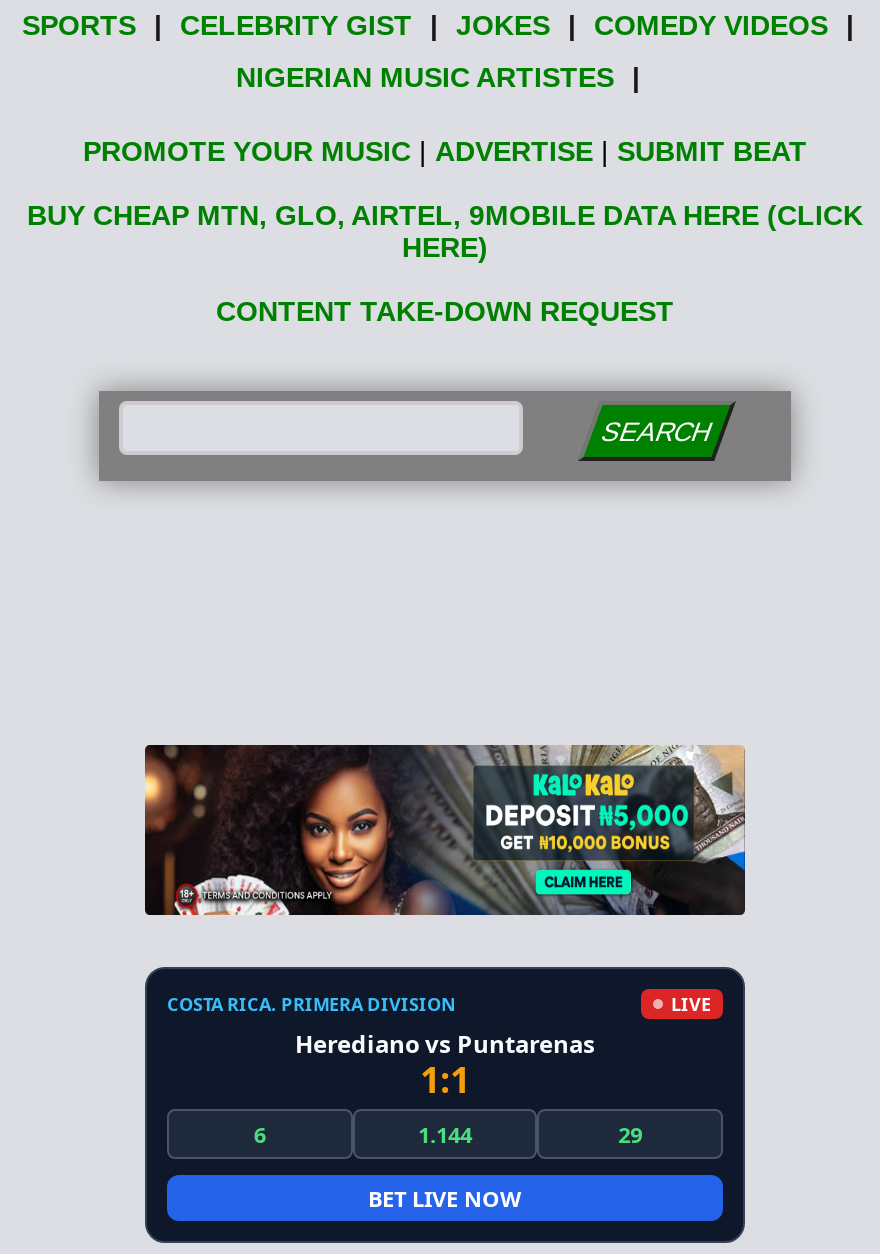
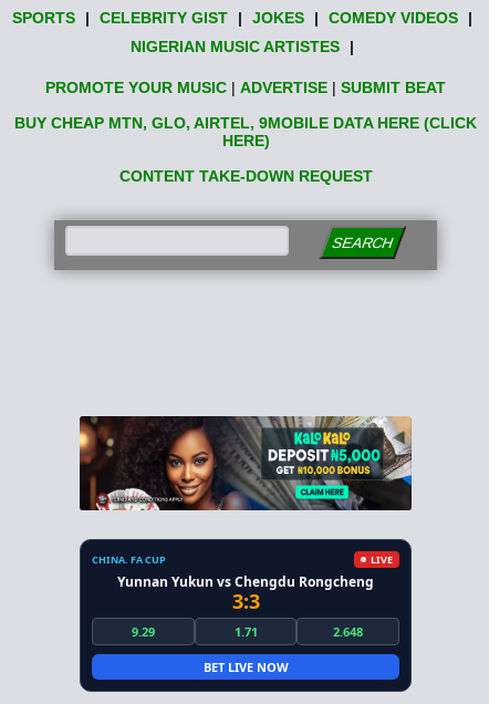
- COSTA RICA. PRIMERA DIVISION
+ CHINA. FA CUP

- Herediano vs Puntarenas
- 1:1
- 6
- 1.144
- 29
+ Yunnan Yukun vs Chengdu Rongcheng
+ 3:3
+ 9.29
+ 1.71
+ 2.648
